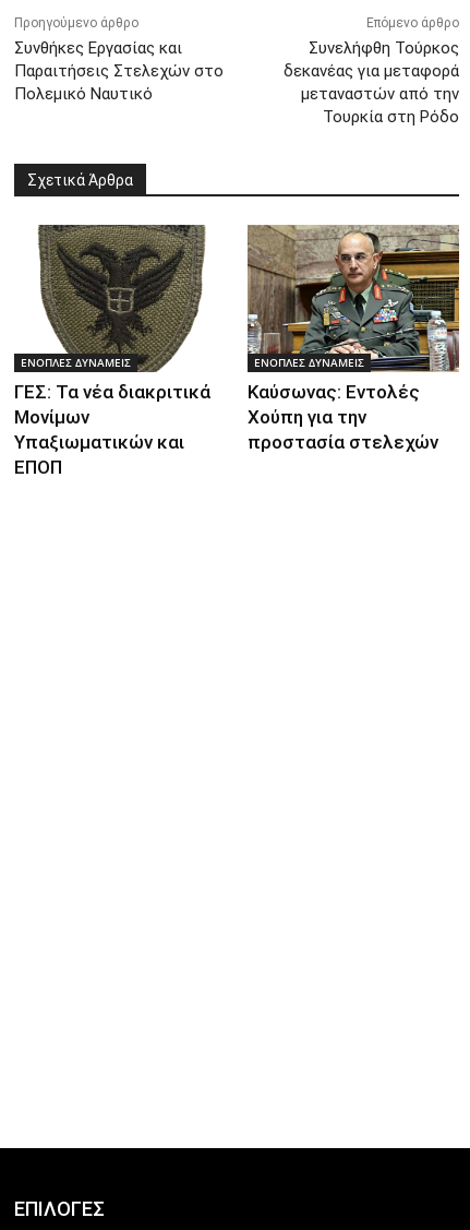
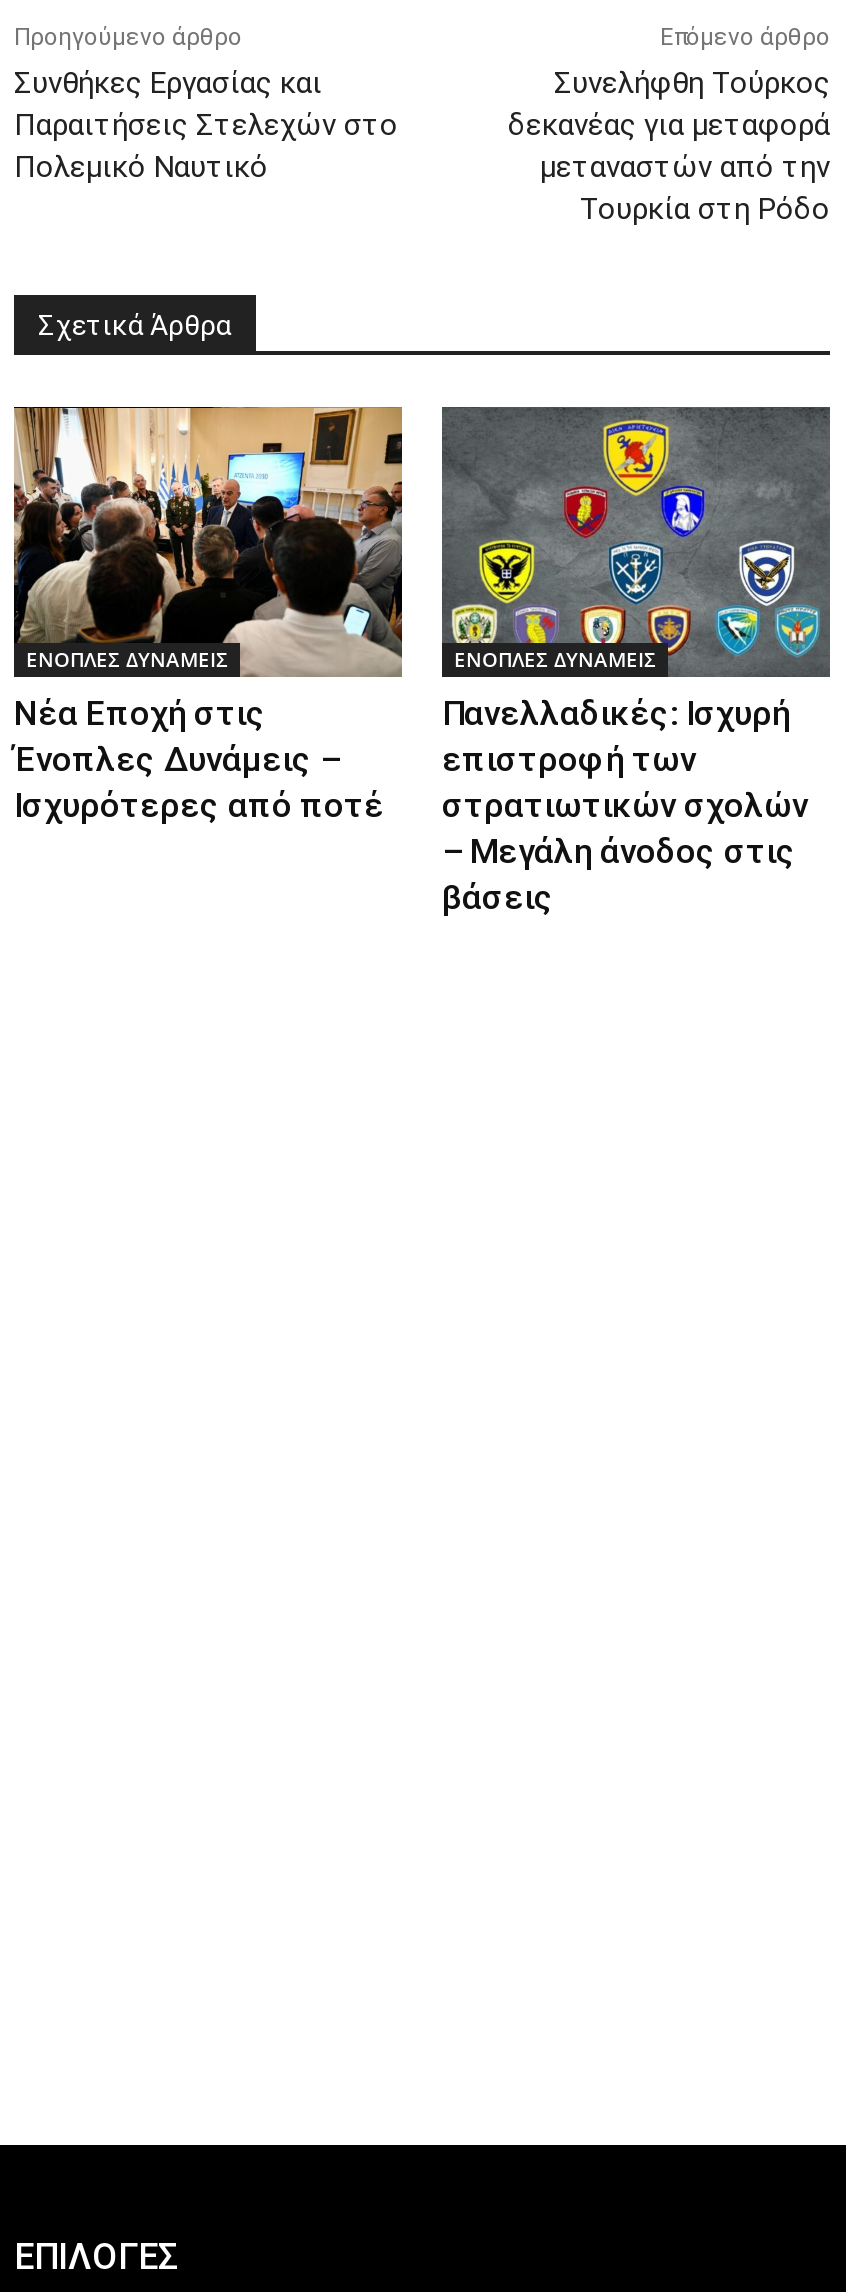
- [image]
- ΓΕΣ: Τα νέα διακριτικά
- Μονίμων
- Υπαξιωματικών και
- ΕΠΟΠ
+ [image]
+ Νέα Εποχή στις
+ Ένοπλες Δυνάμεις –
+ Ισχυρότερες από ποτέ

- [image]
- Καύσωνας: Εντολές
- Χούπη για την
- προστασία στελεχών
+ [image]
+ Πανελλαδικές: Ισχυρή
+ επιστροφή των
+ στρατιωτικών σχολών
+ – Μεγάλη άνοδος στις
+ βάσεις
